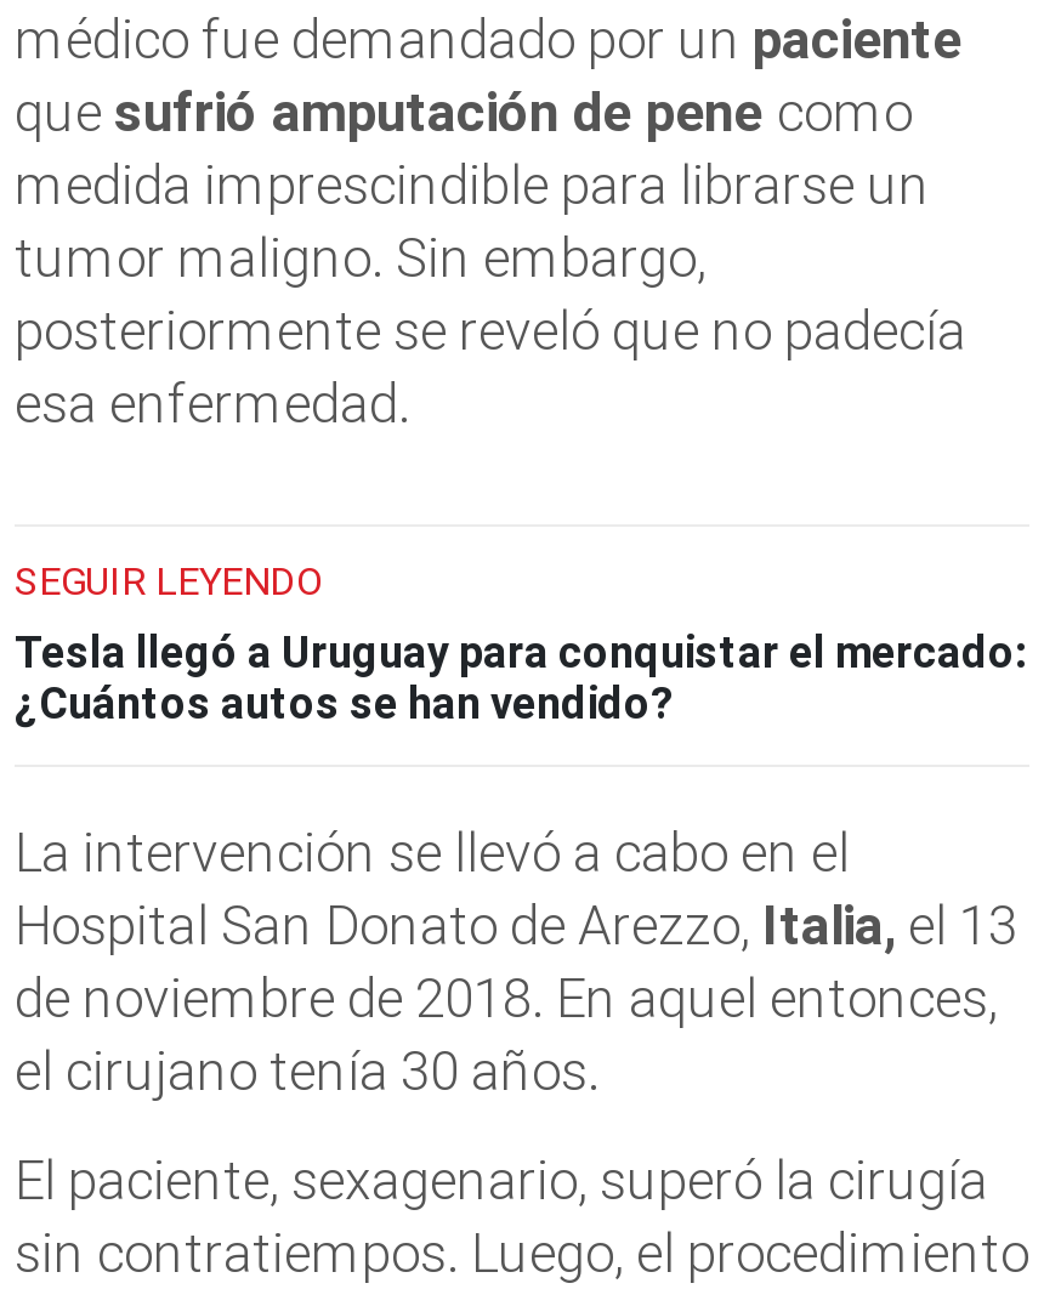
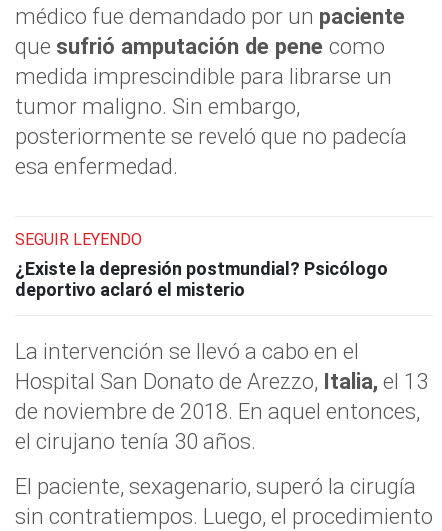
- Tesla llegó a Uruguay para conquistar el mercado:
- ¿Cuántos autos se han vendido?
+ ¿Existe la depresión postmundial? Psicólogo
+ deportivo aclaró el misterio
